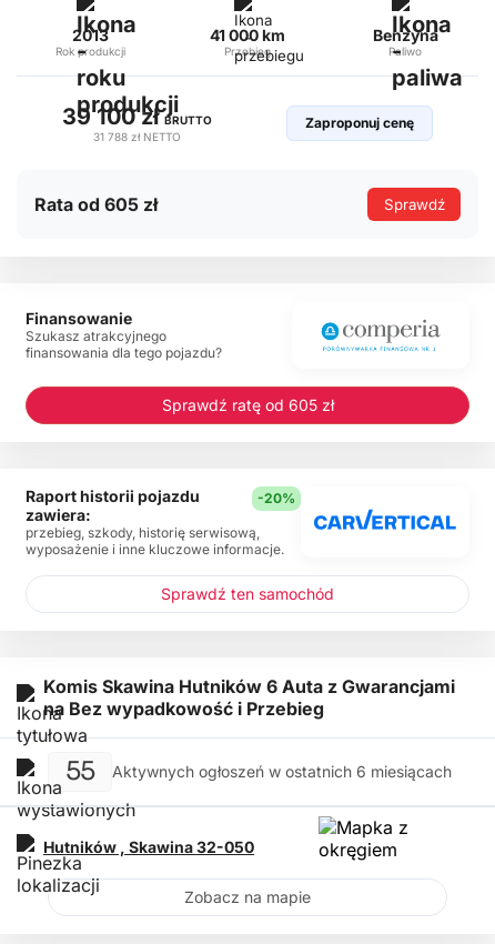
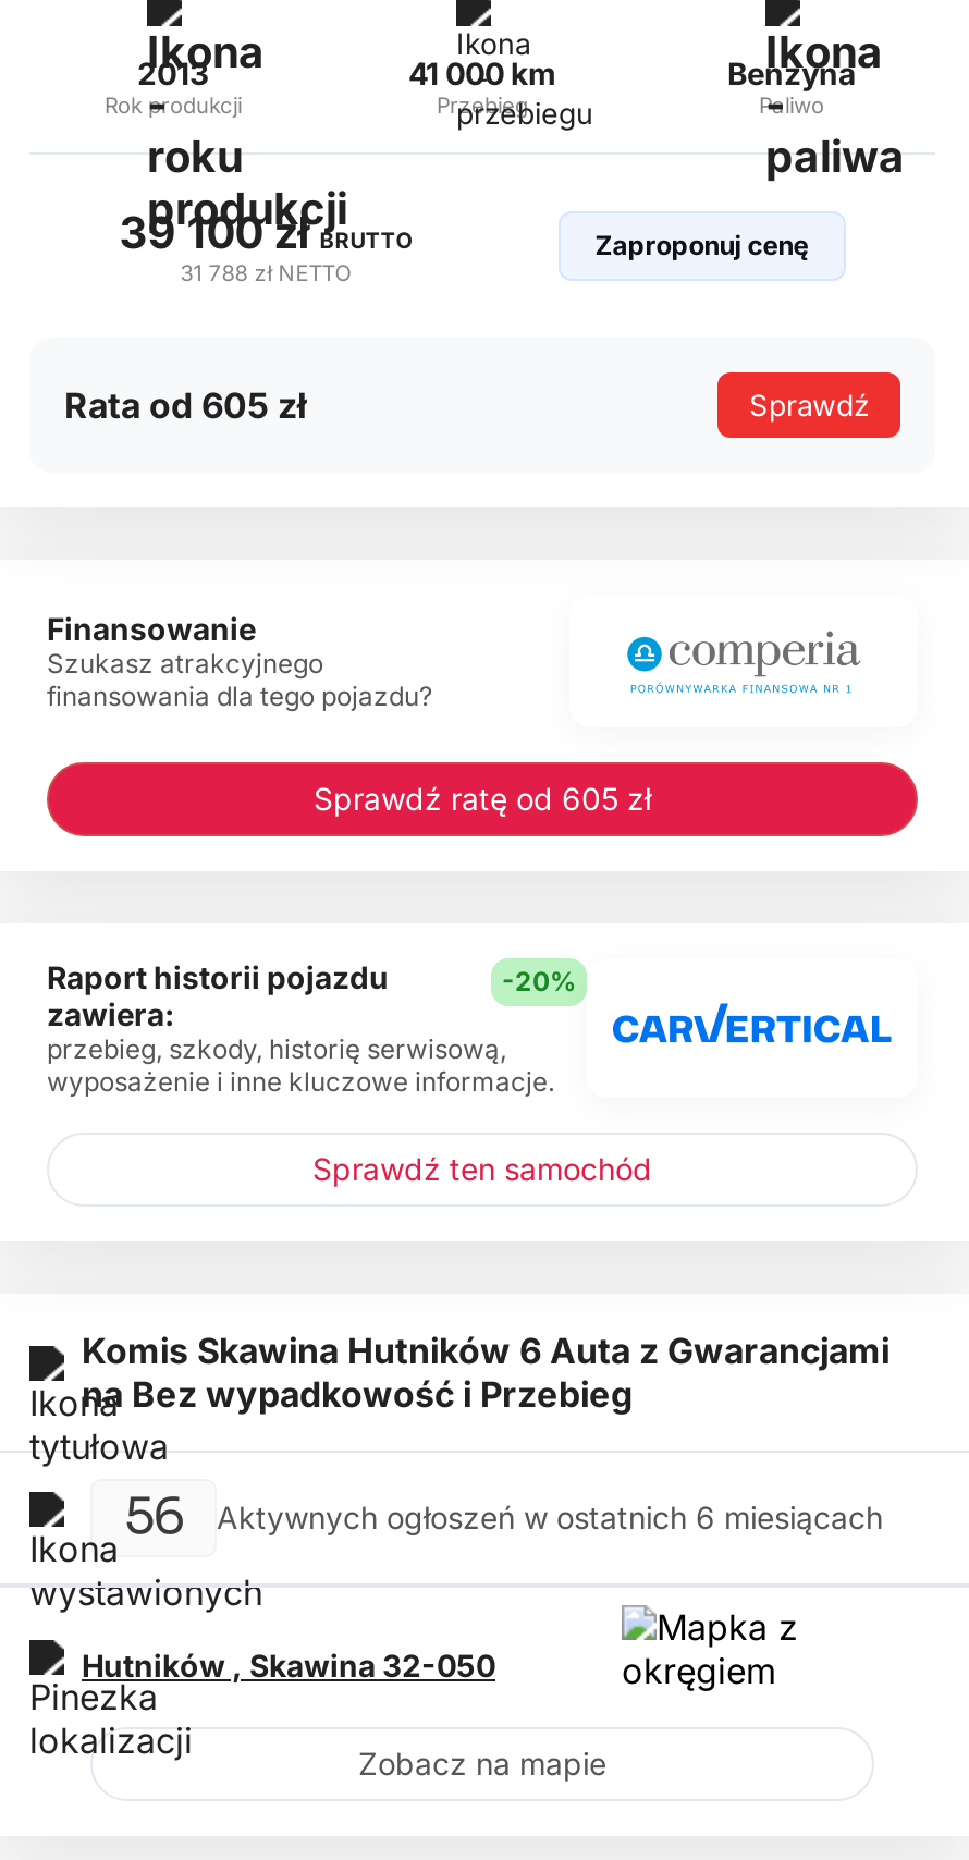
- 55 Aktywnych ogłoszeń w ostatnich 6 miesiącach
+ 56 Aktywnych ogłoszeń w ostatnich 6 miesiącach
